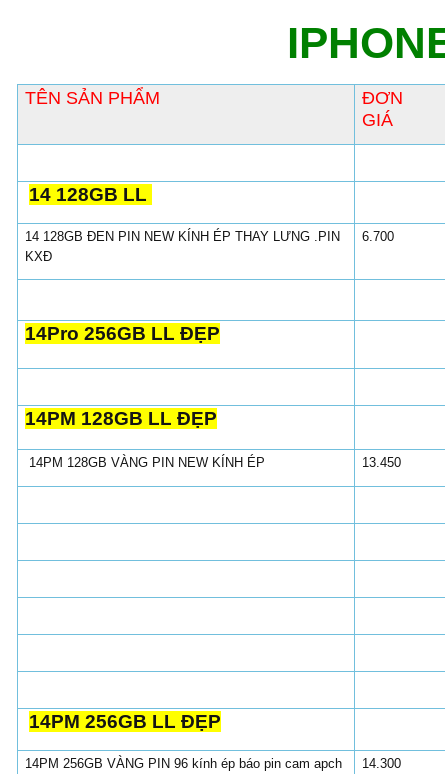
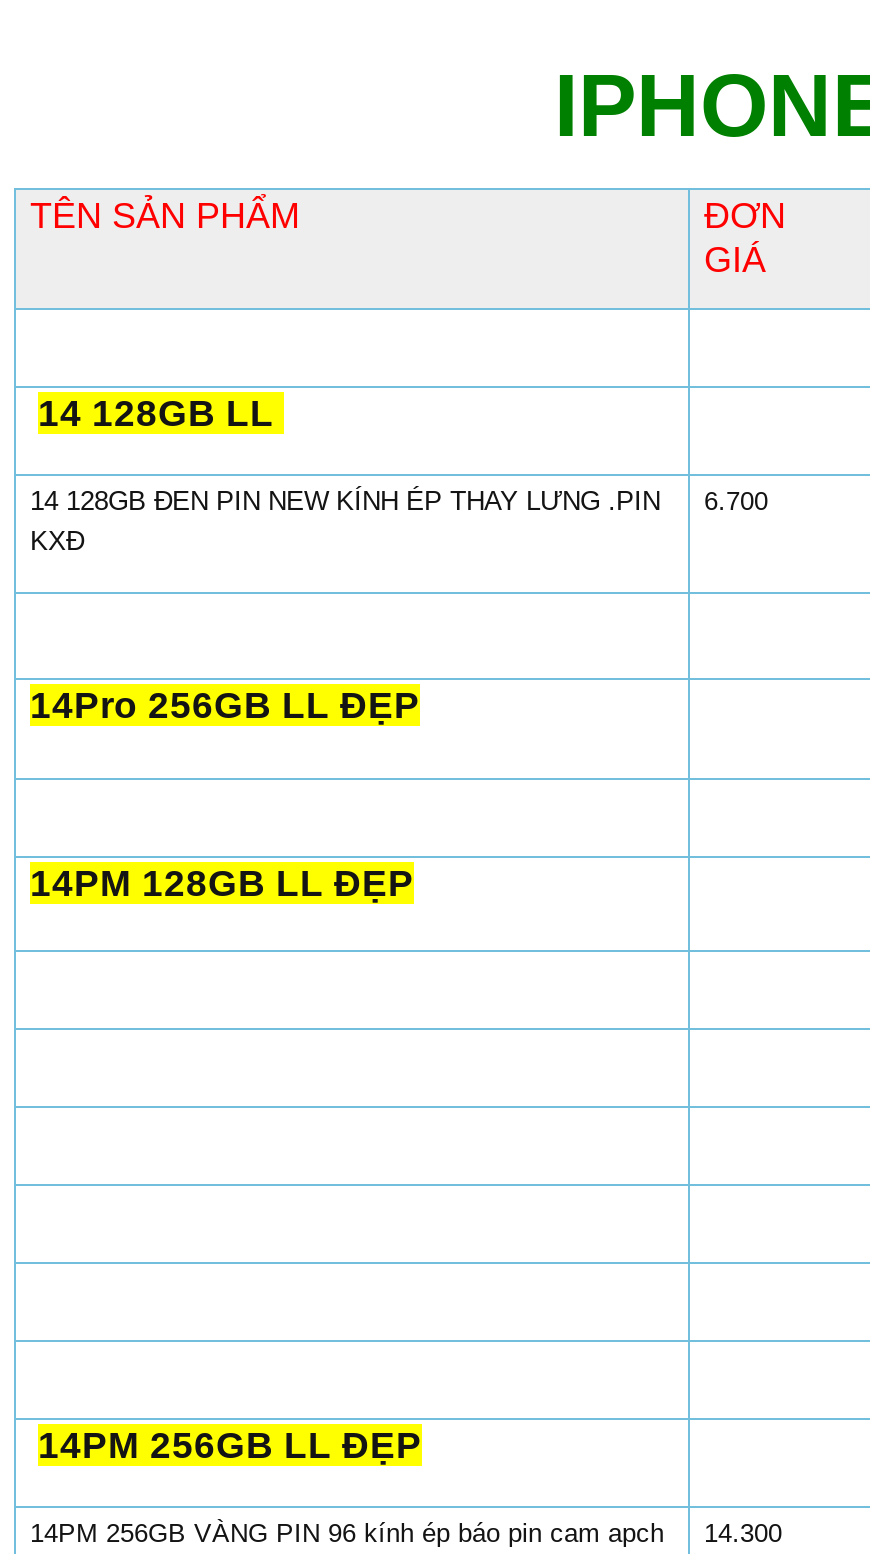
- 14PM 128GB VÀNG PIN NEW KÍNH ÉP
- 13.450
